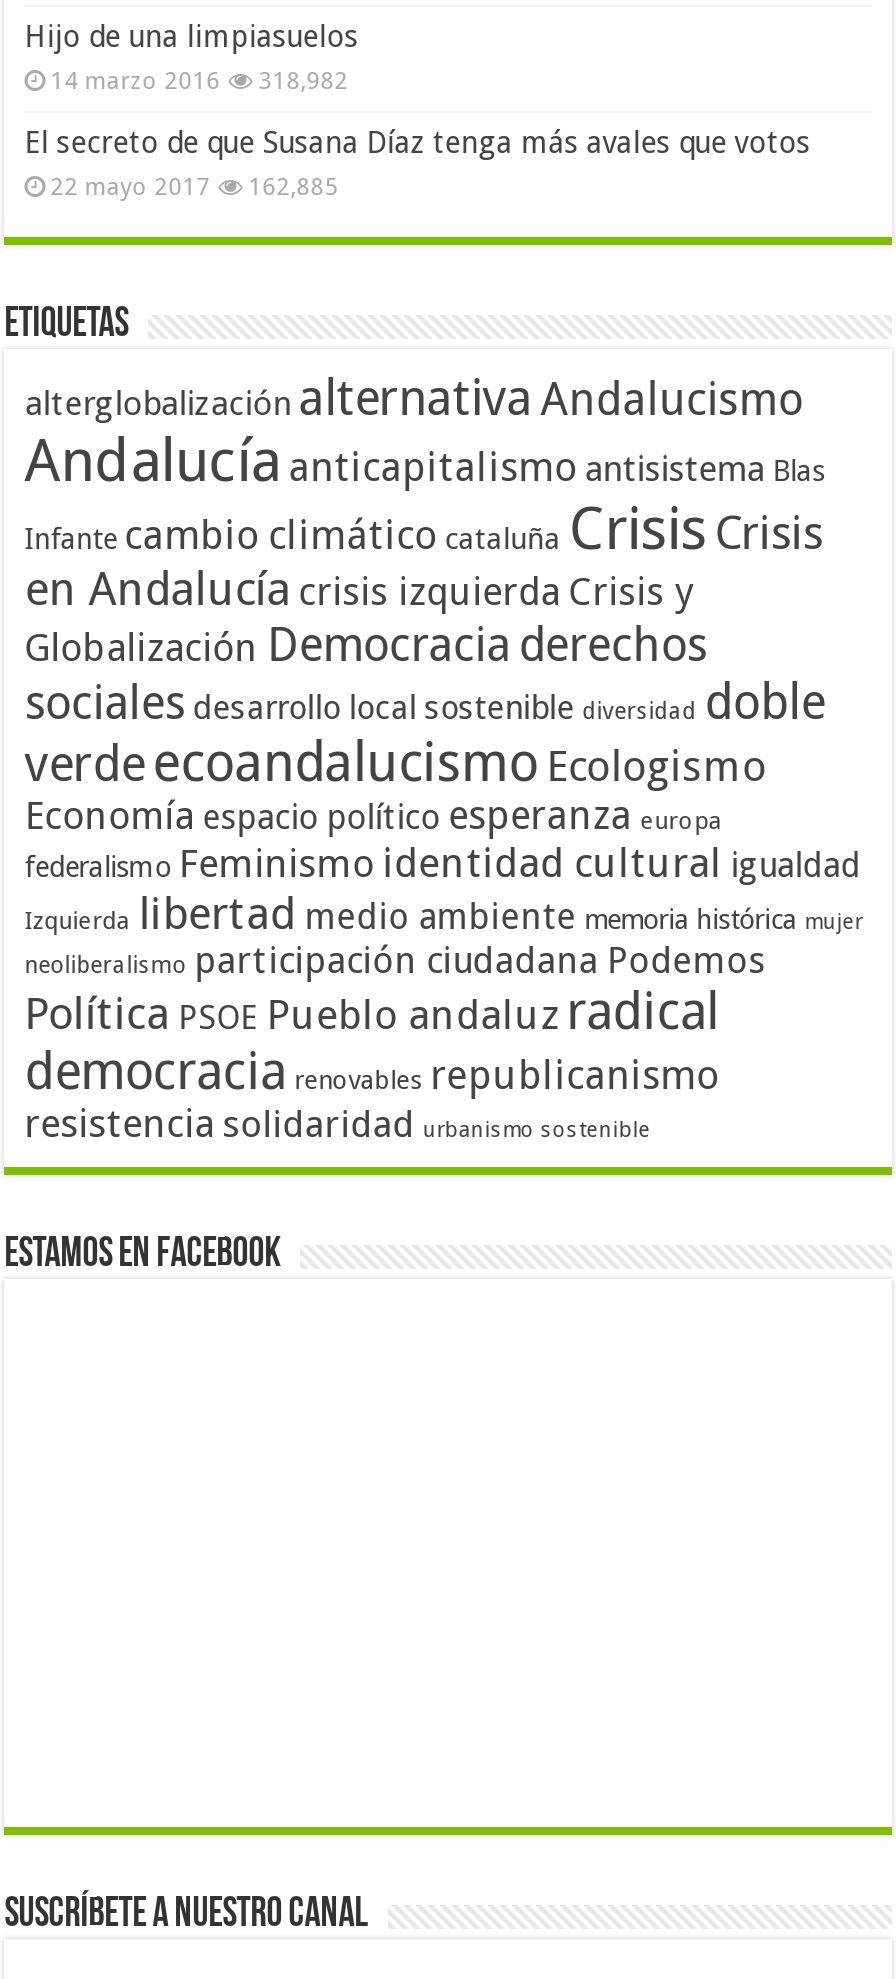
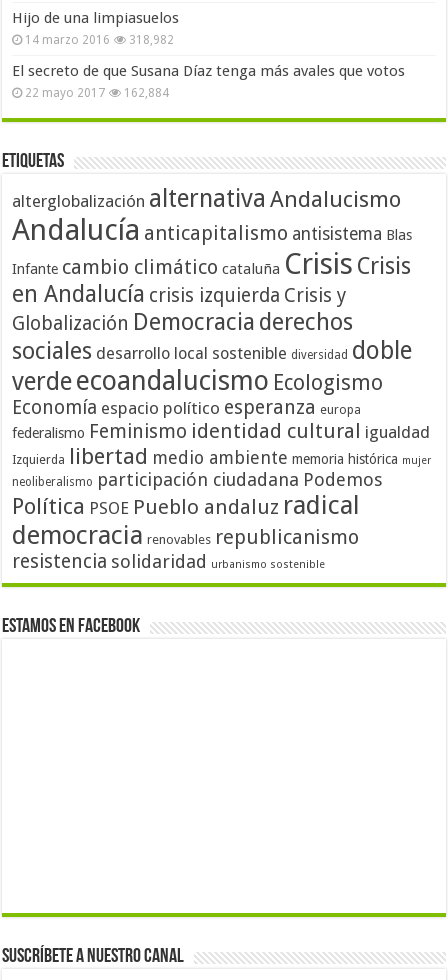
- 22 mayo 2017 162,885
+ 22 mayo 2017 162,884
